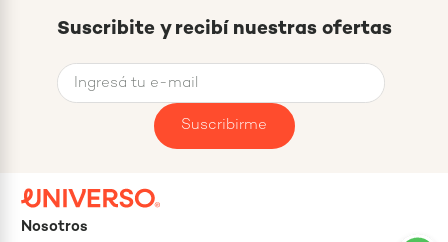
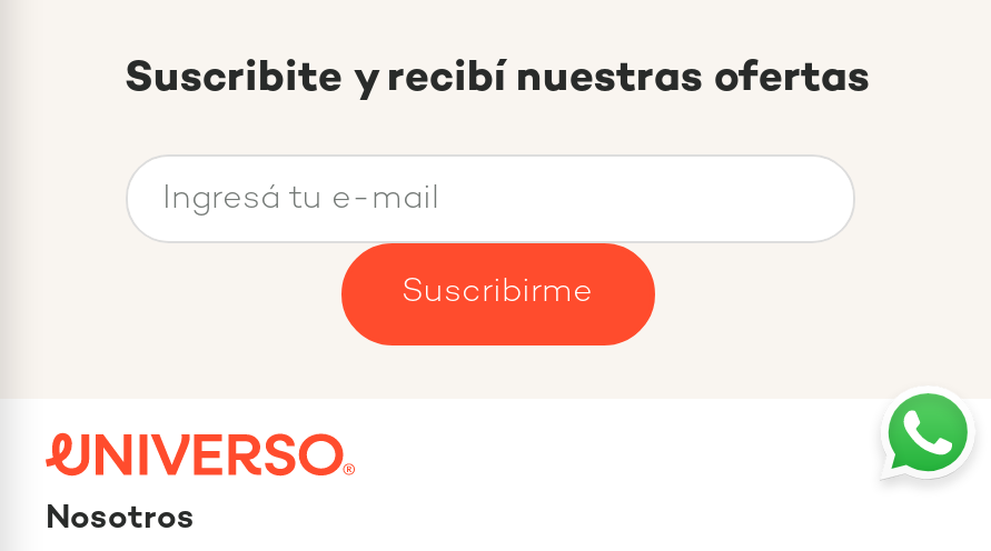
+ [image]
